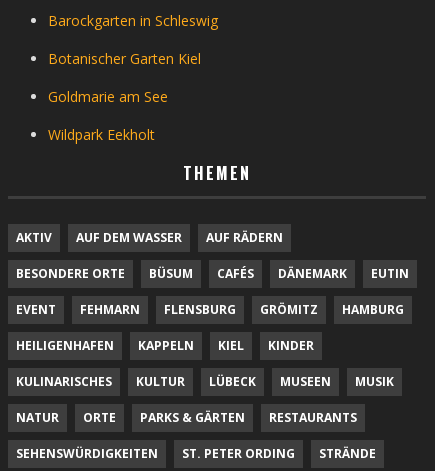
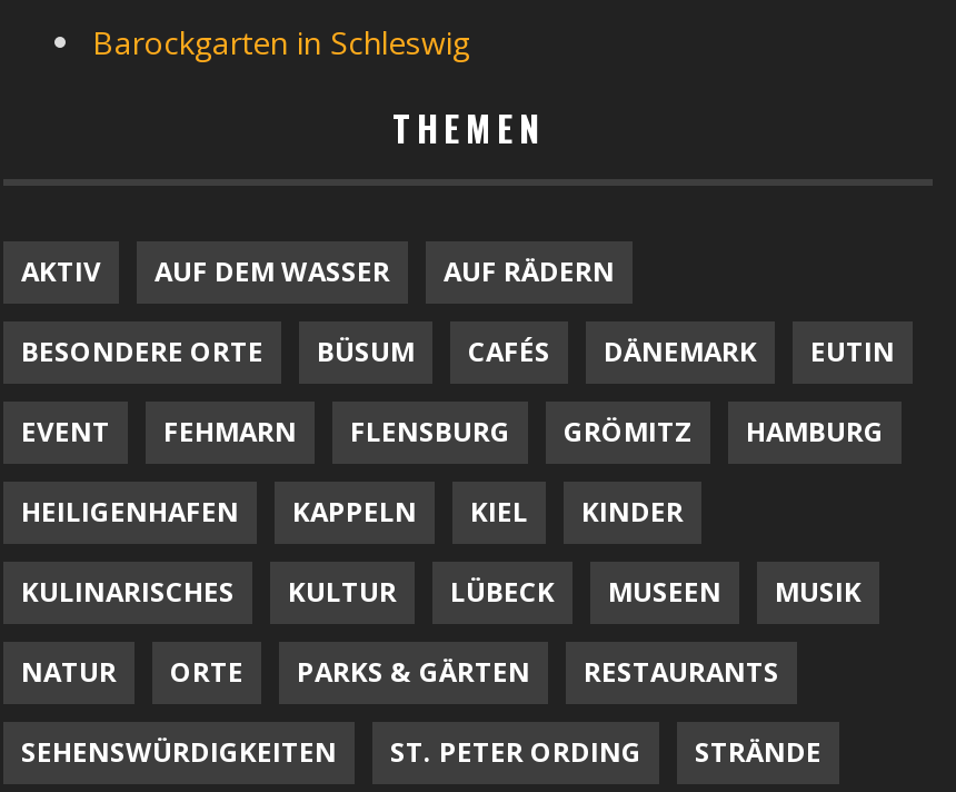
- Botanischer Garten Kiel
- Goldmarie am See
- Wildpark Eekholt
